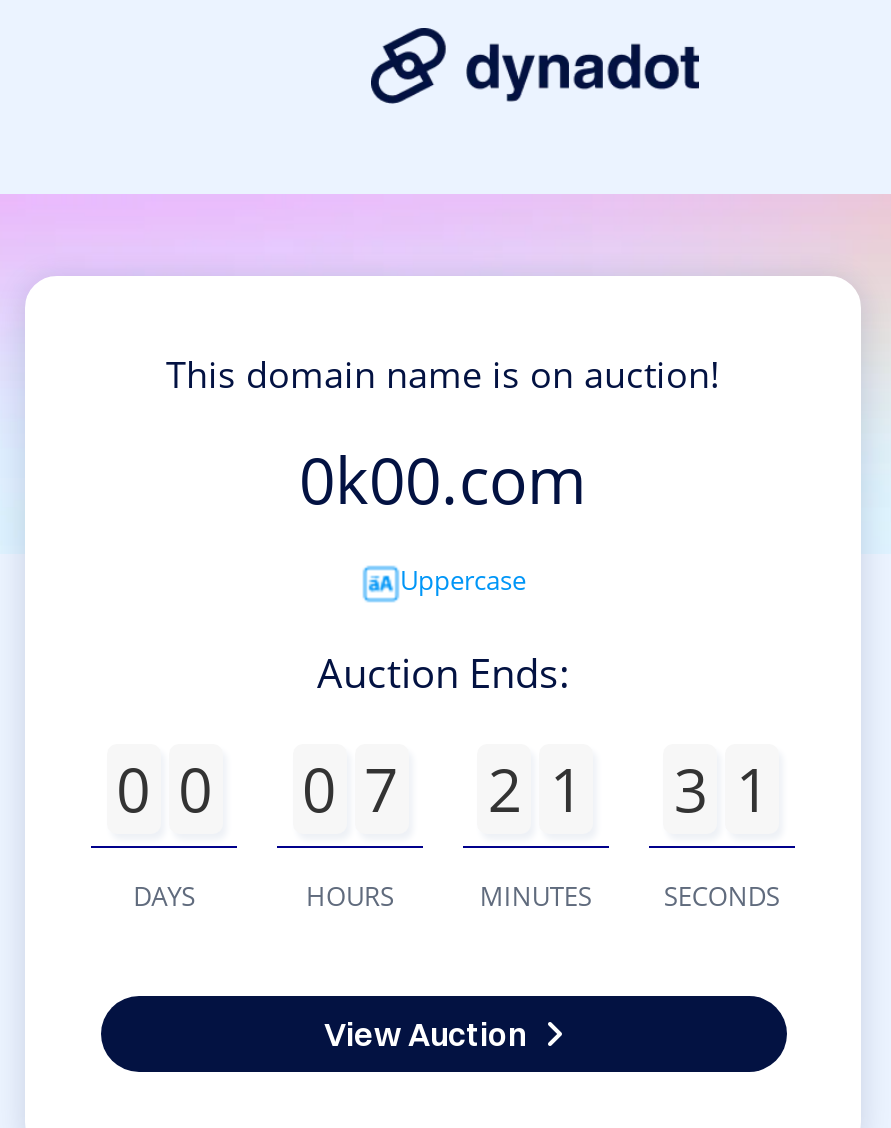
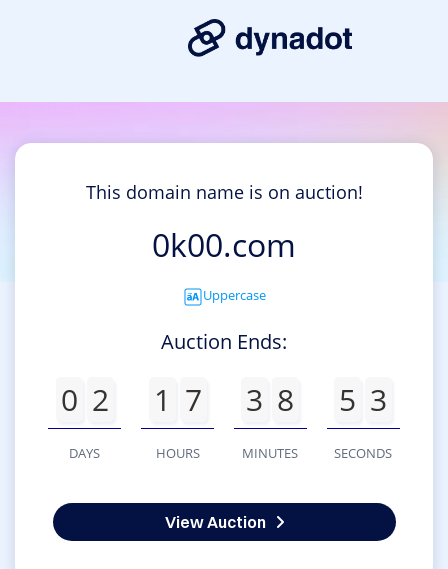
- 0 0
+ 0 2

- 0 7
+ 1 7

- 2 1
+ 3 8

- 3 1
+ 5 3
